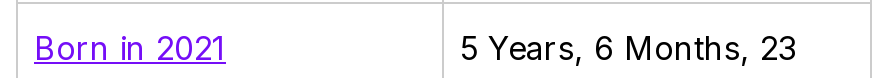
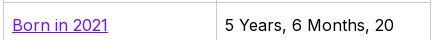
- 5 Years, 6 Months, 23
+ 5 Years, 6 Months, 20
